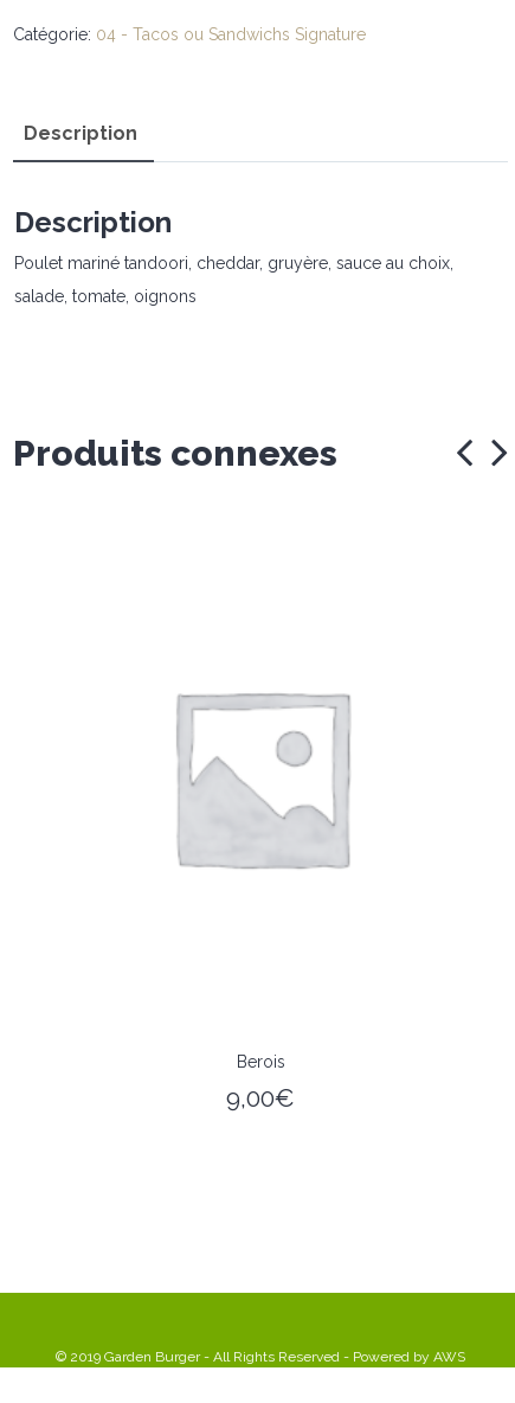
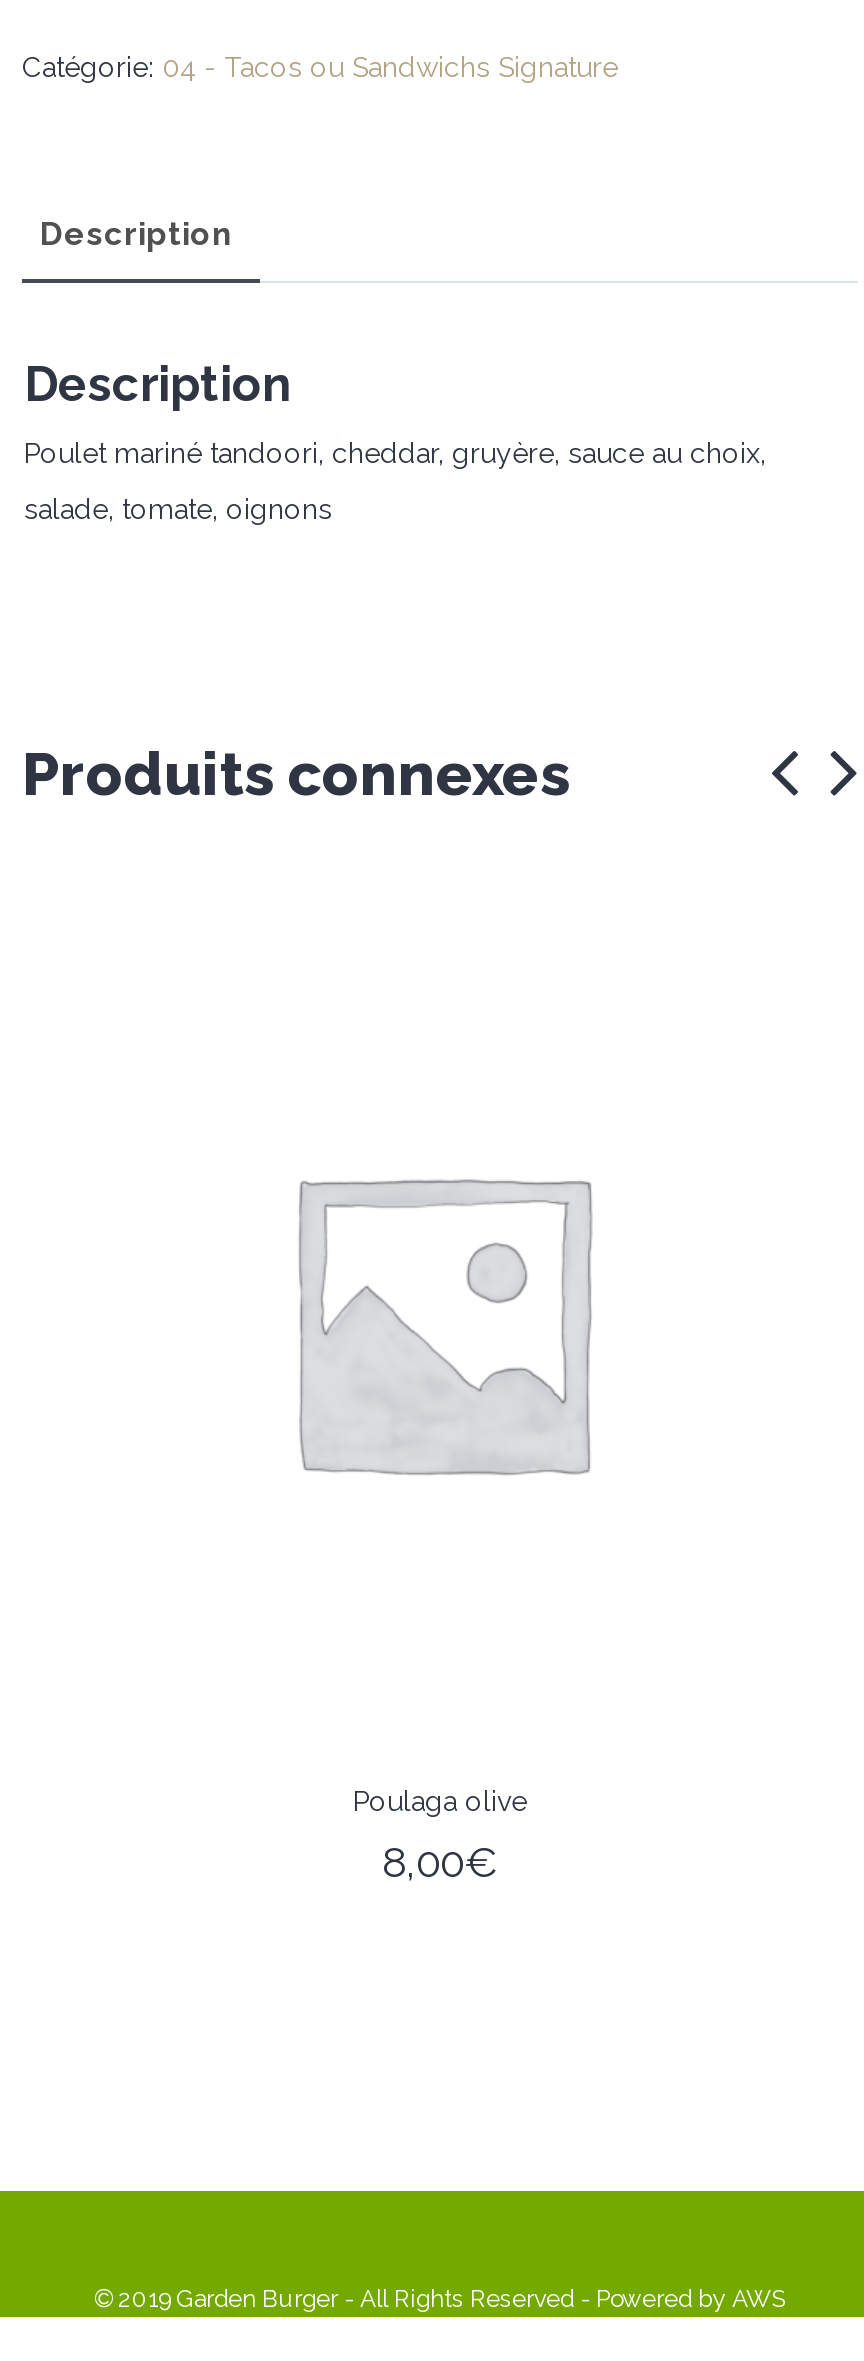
- Berois
- 9,00€
+ Poulaga olive
+ 8,00€
